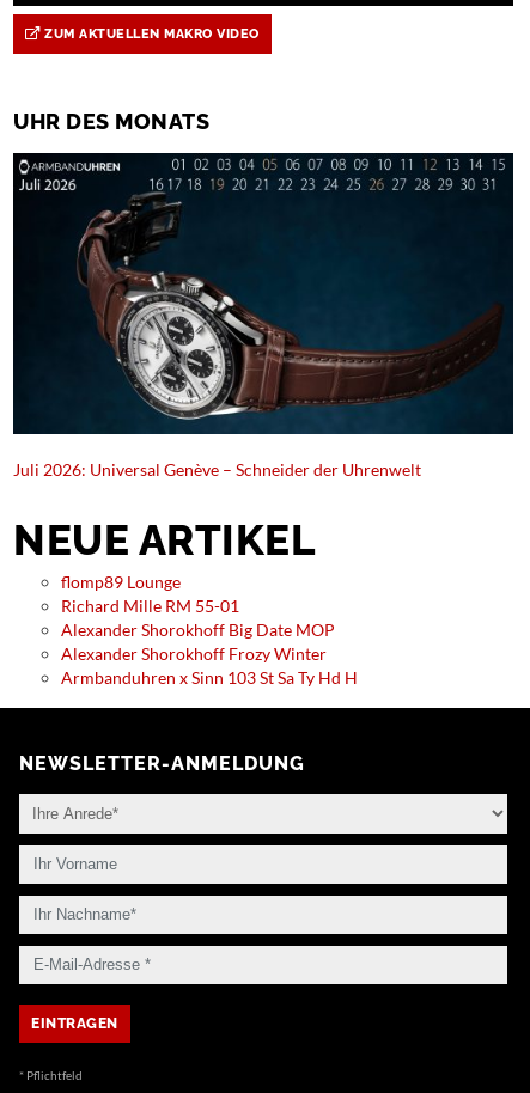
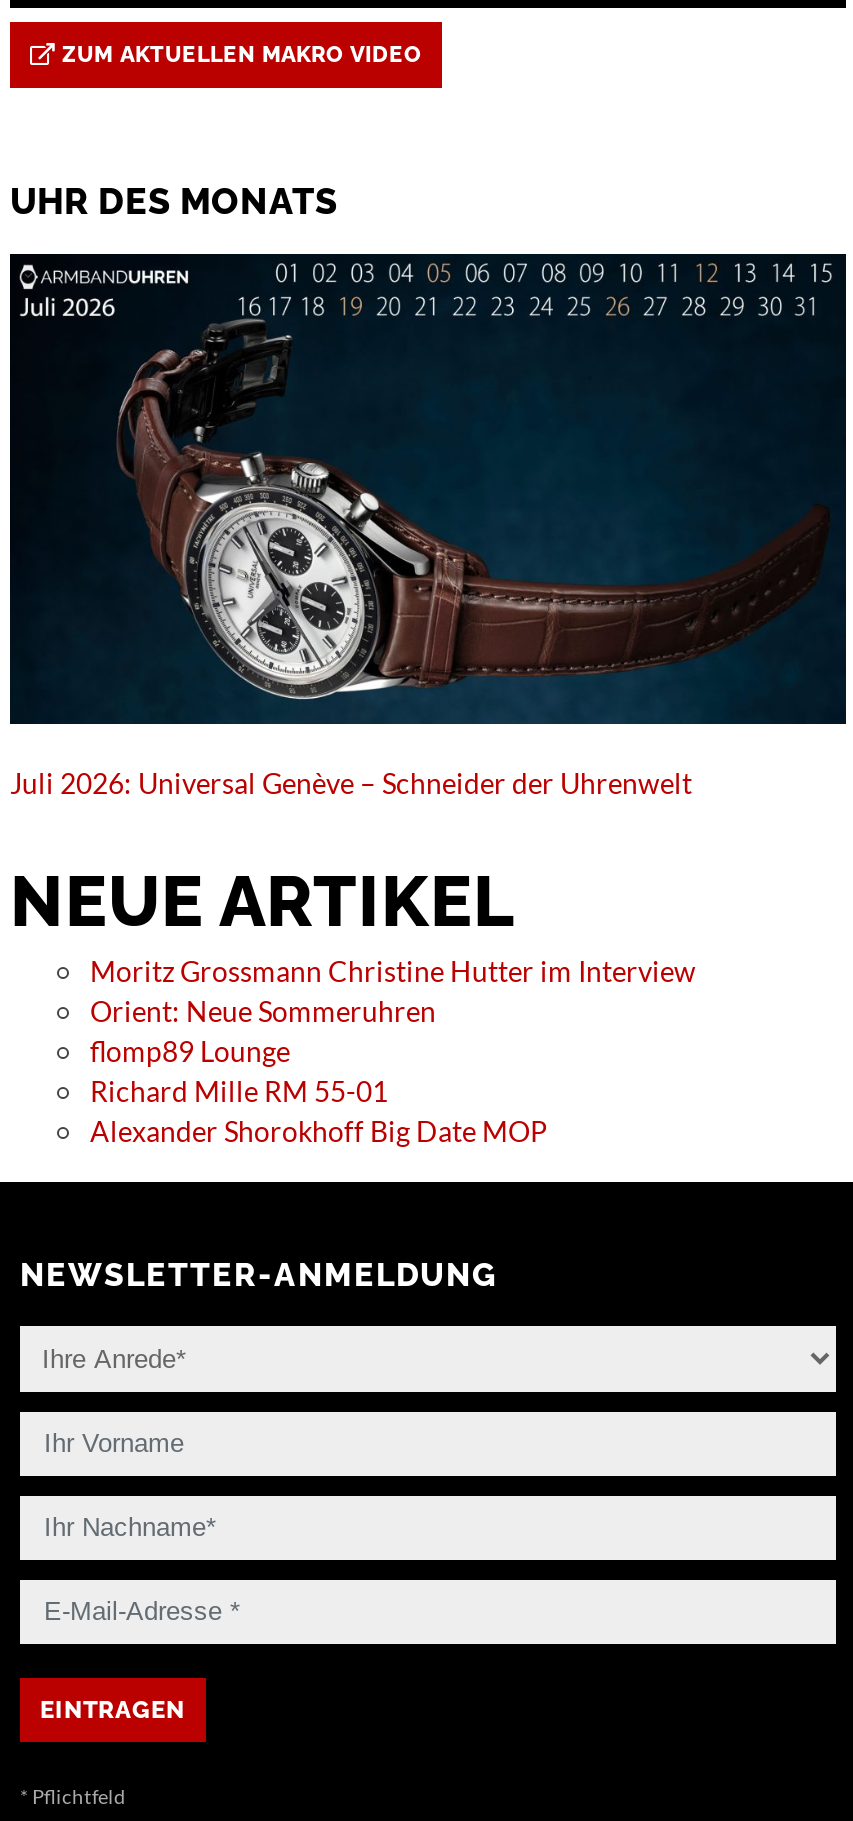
+ Moritz Grossmann Christine Hutter im Interview
+ Orient: Neue Sommeruhren

moved down: flomp89 Lounge | Richard Mille RM 55-01 | Alexander Shorokhoff Big Date MOP

- Alexander Shorokhoff Frozy Winter
- Armbanduhren x Sinn 103 St Sa Ty Hd H
